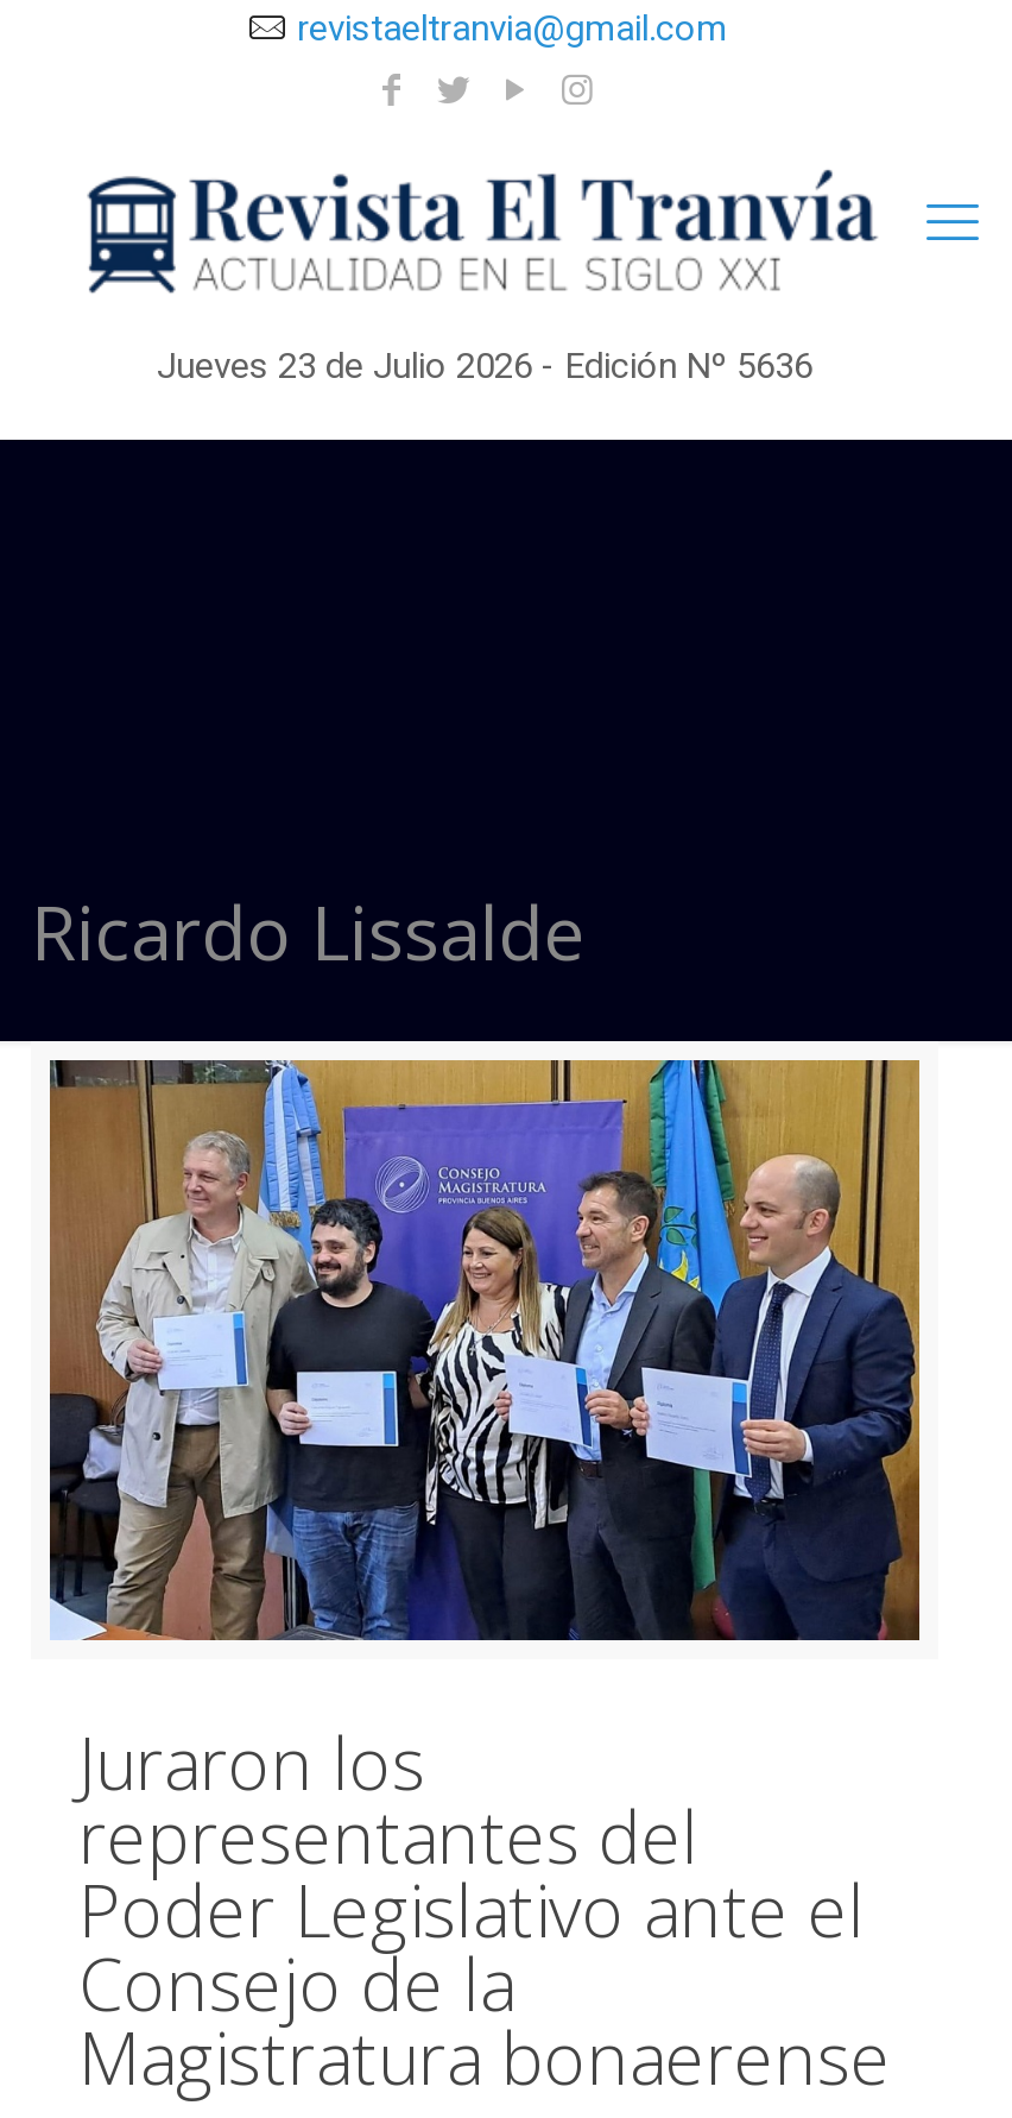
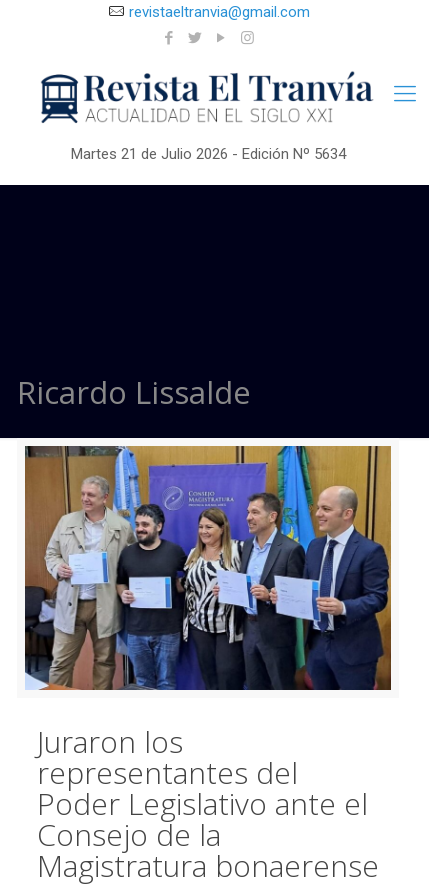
- Jueves 23 de Julio 2026 - Edición Nº 5636
+ Martes 21 de Julio 2026 - Edición Nº 5634
